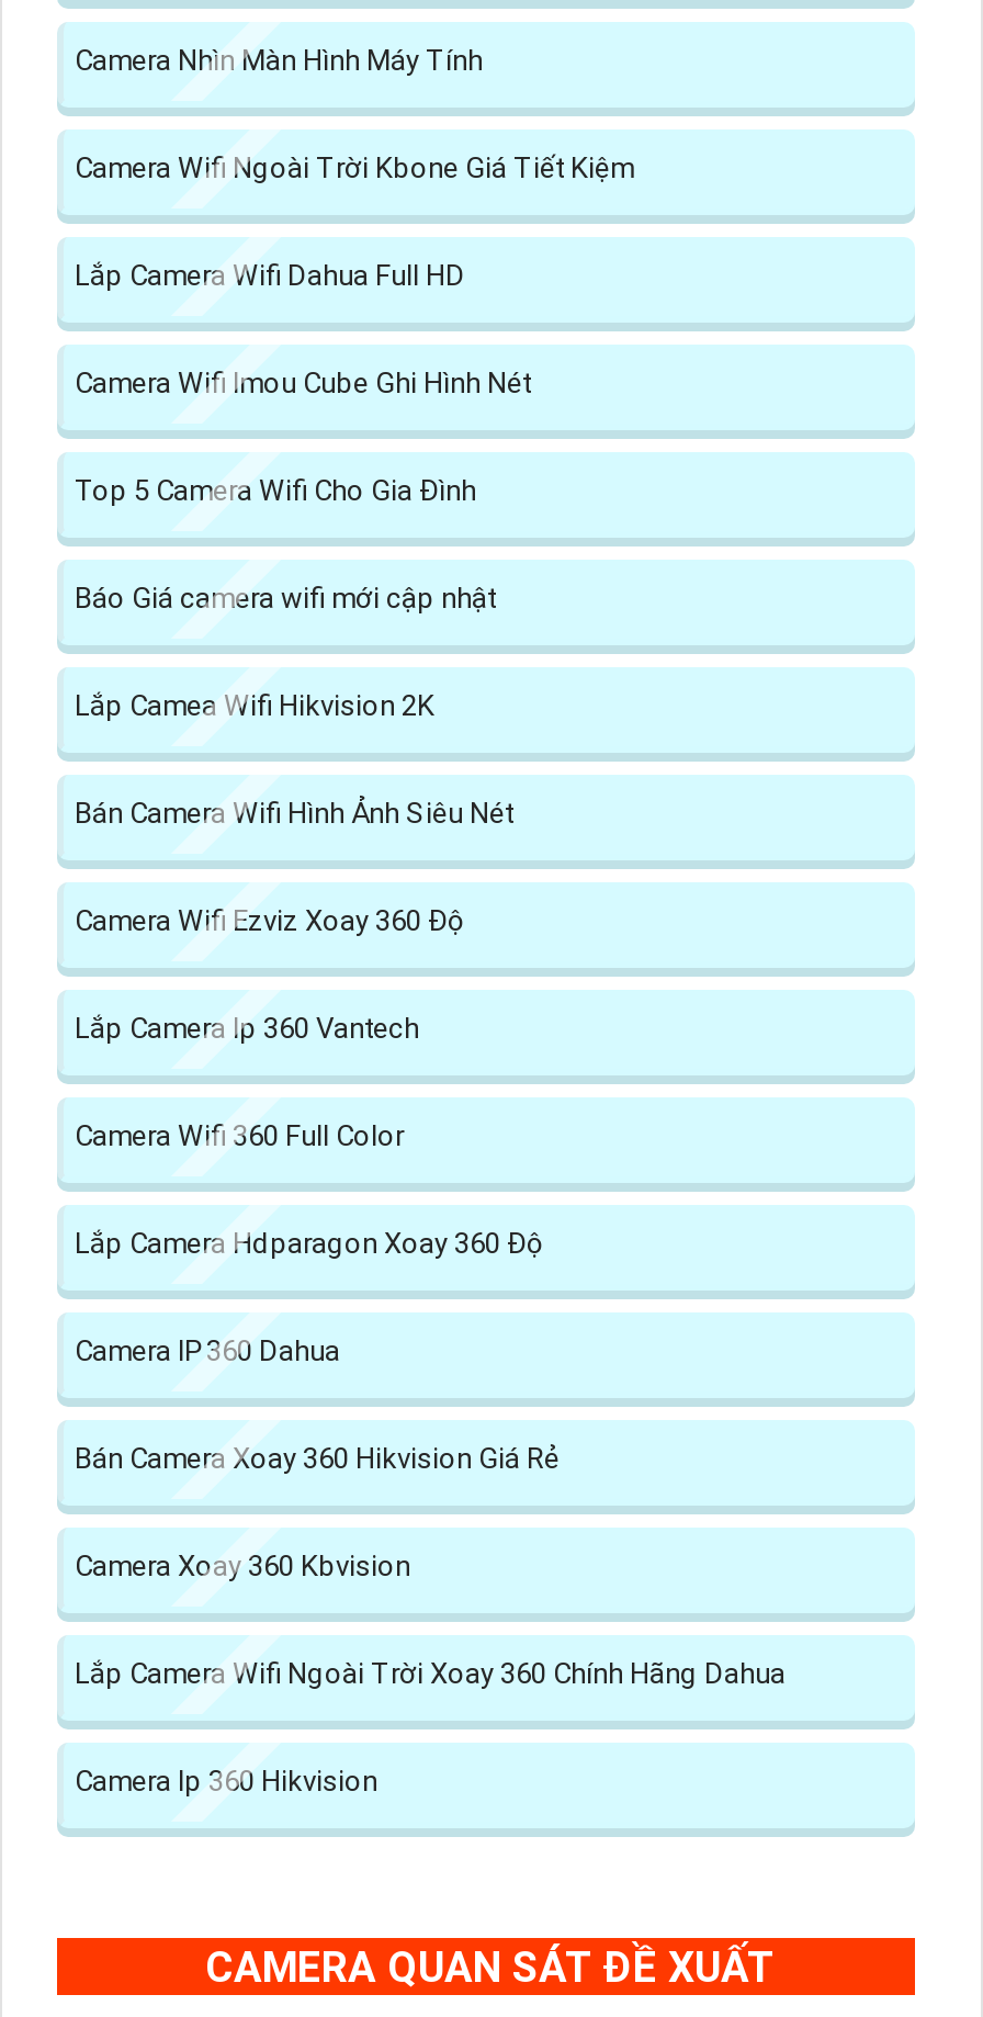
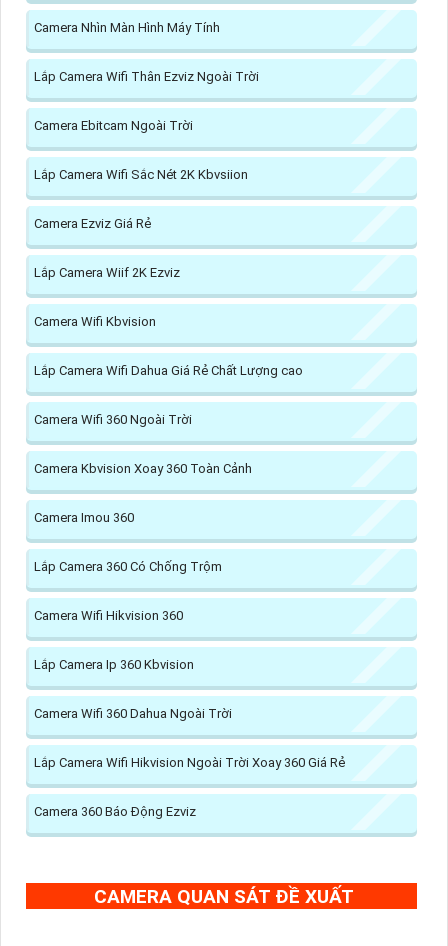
- Camera Wifi Ngoài Trời Kbone Giá Tiết Kiệm
+ Lắp Camera Wifi Thân Ezviz Ngoài Trời

- Lắp Camera Wifi Dahua Full HD
+ Camera Ebitcam Ngoài Trời

- Camera Wifi Imou Cube Ghi Hình Nét
+ Lắp Camera Wifi Sắc Nét 2K Kbvsiion

- Top 5 Camera Wifi Cho Gia Đình
+ Camera Ezviz Giá Rẻ

- Báo Giá camera wifi mới cập nhật
+ Lắp Camera Wiif 2K Ezviz

- Lắp Camea Wifi Hikvision 2K
+ Camera Wifi Kbvision

- Bán Camera Wifi Hình Ảnh Siêu Nét
+ Lắp Camera Wifi Dahua Giá Rẻ Chất Lượng cao

- Camera Wifi Ezviz Xoay 360 Độ
+ Camera Wifi 360 Ngoài Trời

- Lắp Camera Ip 360 Vantech
+ Camera Kbvision Xoay 360 Toàn Cảnh

- Camera Wifi 360 Full Color
+ Camera Imou 360

- Lắp Camera Hdparagon Xoay 360 Độ
+ Lắp Camera 360 Có Chống Trộm

- Camera IP 360 Dahua
+ Camera Wifi Hikvision 360

- Bán Camera Xoay 360 Hikvision Giá Rẻ
+ Lắp Camera Ip 360 Kbvision

- Camera Xoay 360 Kbvision
+ Camera Wifi 360 Dahua Ngoài Trời

- Lắp Camera Wifi Ngoài Trời Xoay 360 Chính Hãng Dahua
+ Lắp Camera Wifi Hikvision Ngoài Trời Xoay 360 Giá Rẻ

- Camera Ip 360 Hikvision
+ Camera 360 Báo Động Ezviz
